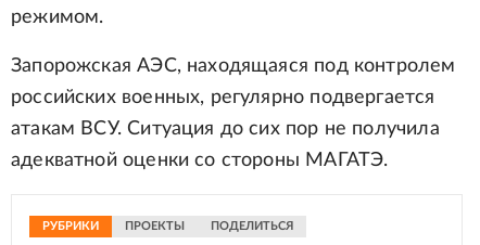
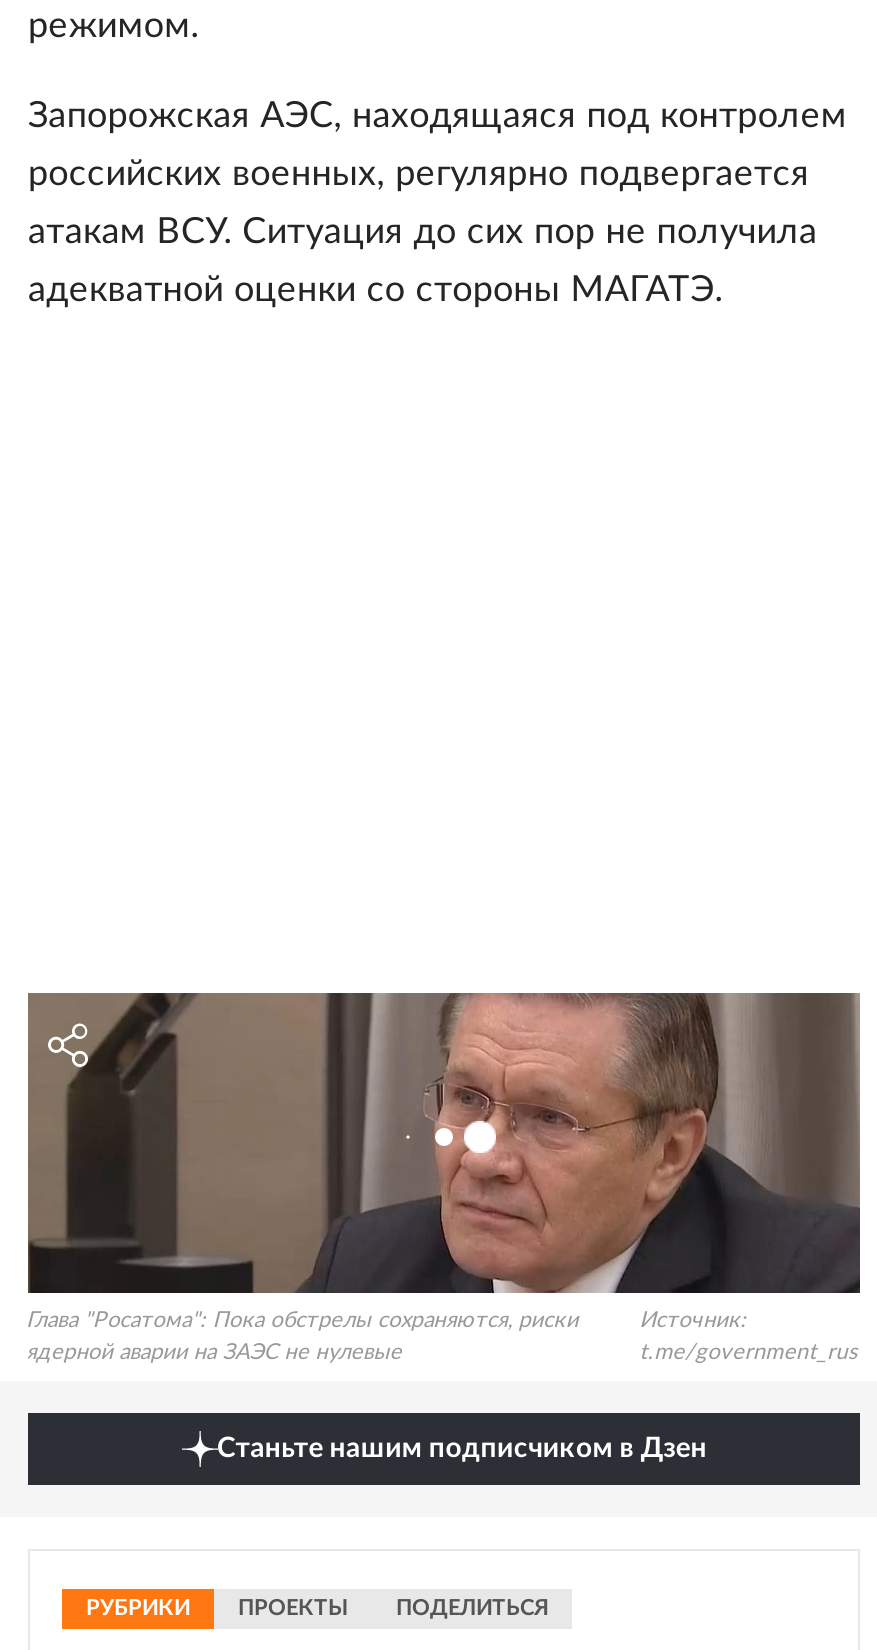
+ [image]
+ Глава "Росатома": Пока обстрелы сохраняются, риски
+ ядерной аварии на ЗАЭС не нулевые

+ Станьте нашим подписчиком в Дзен

+ Источник:
+ t.me/government_rus
